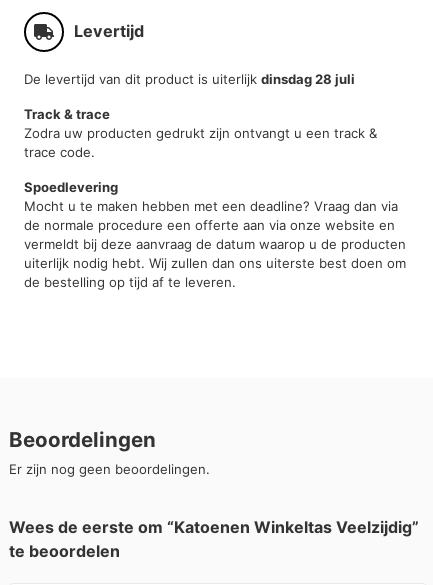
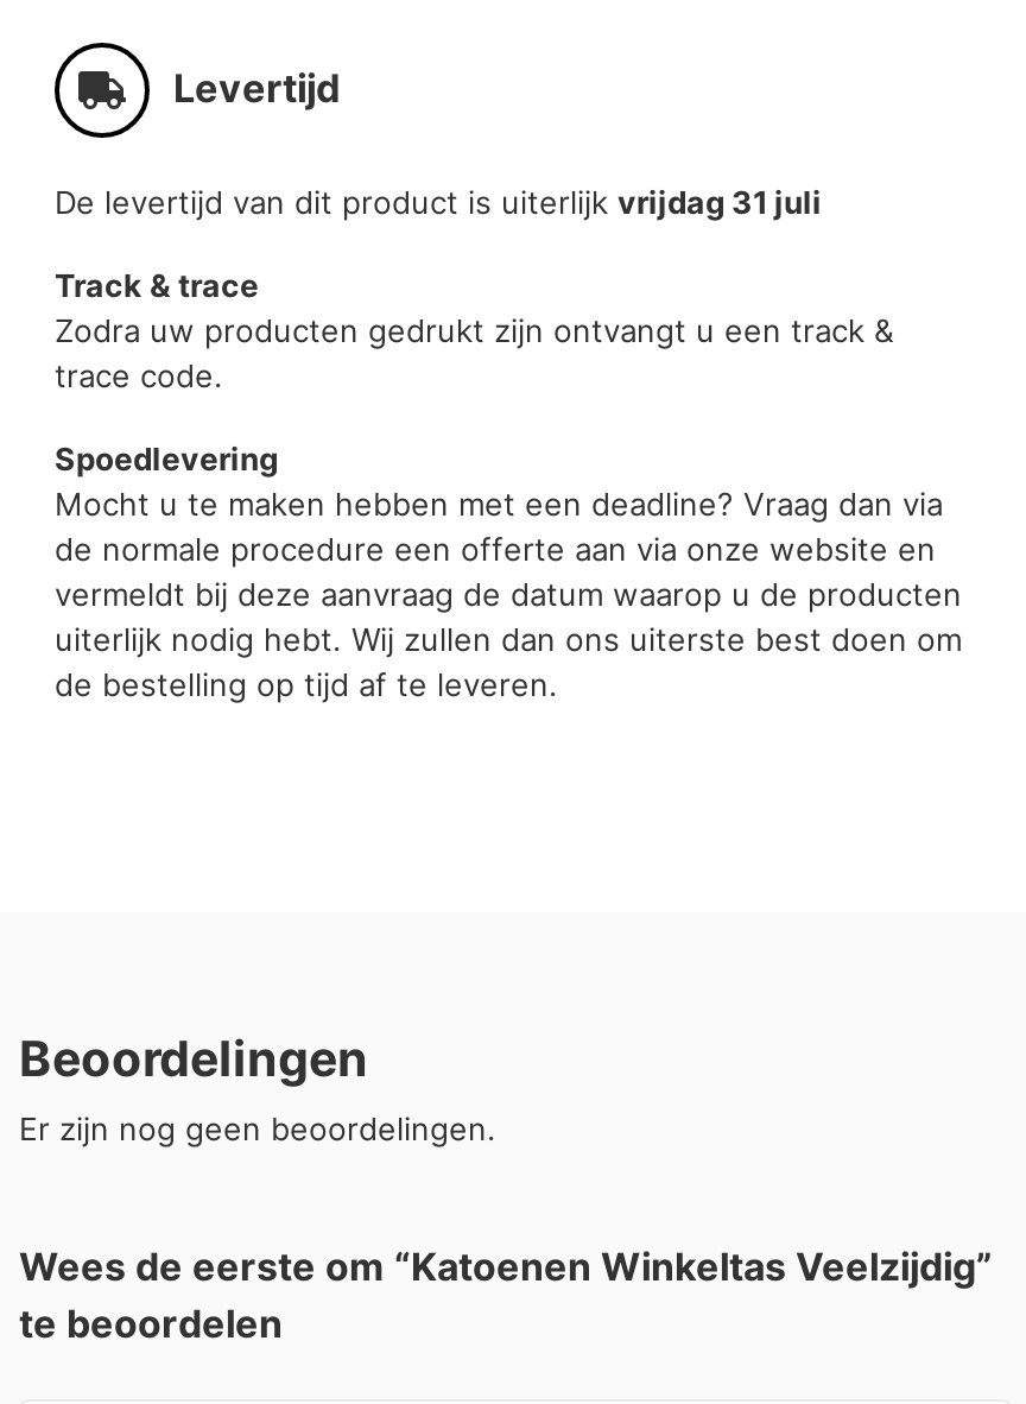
- De levertijd van dit product is uiterlijk dinsdag 28 juli
+ De levertijd van dit product is uiterlijk vrijdag 31 juli
